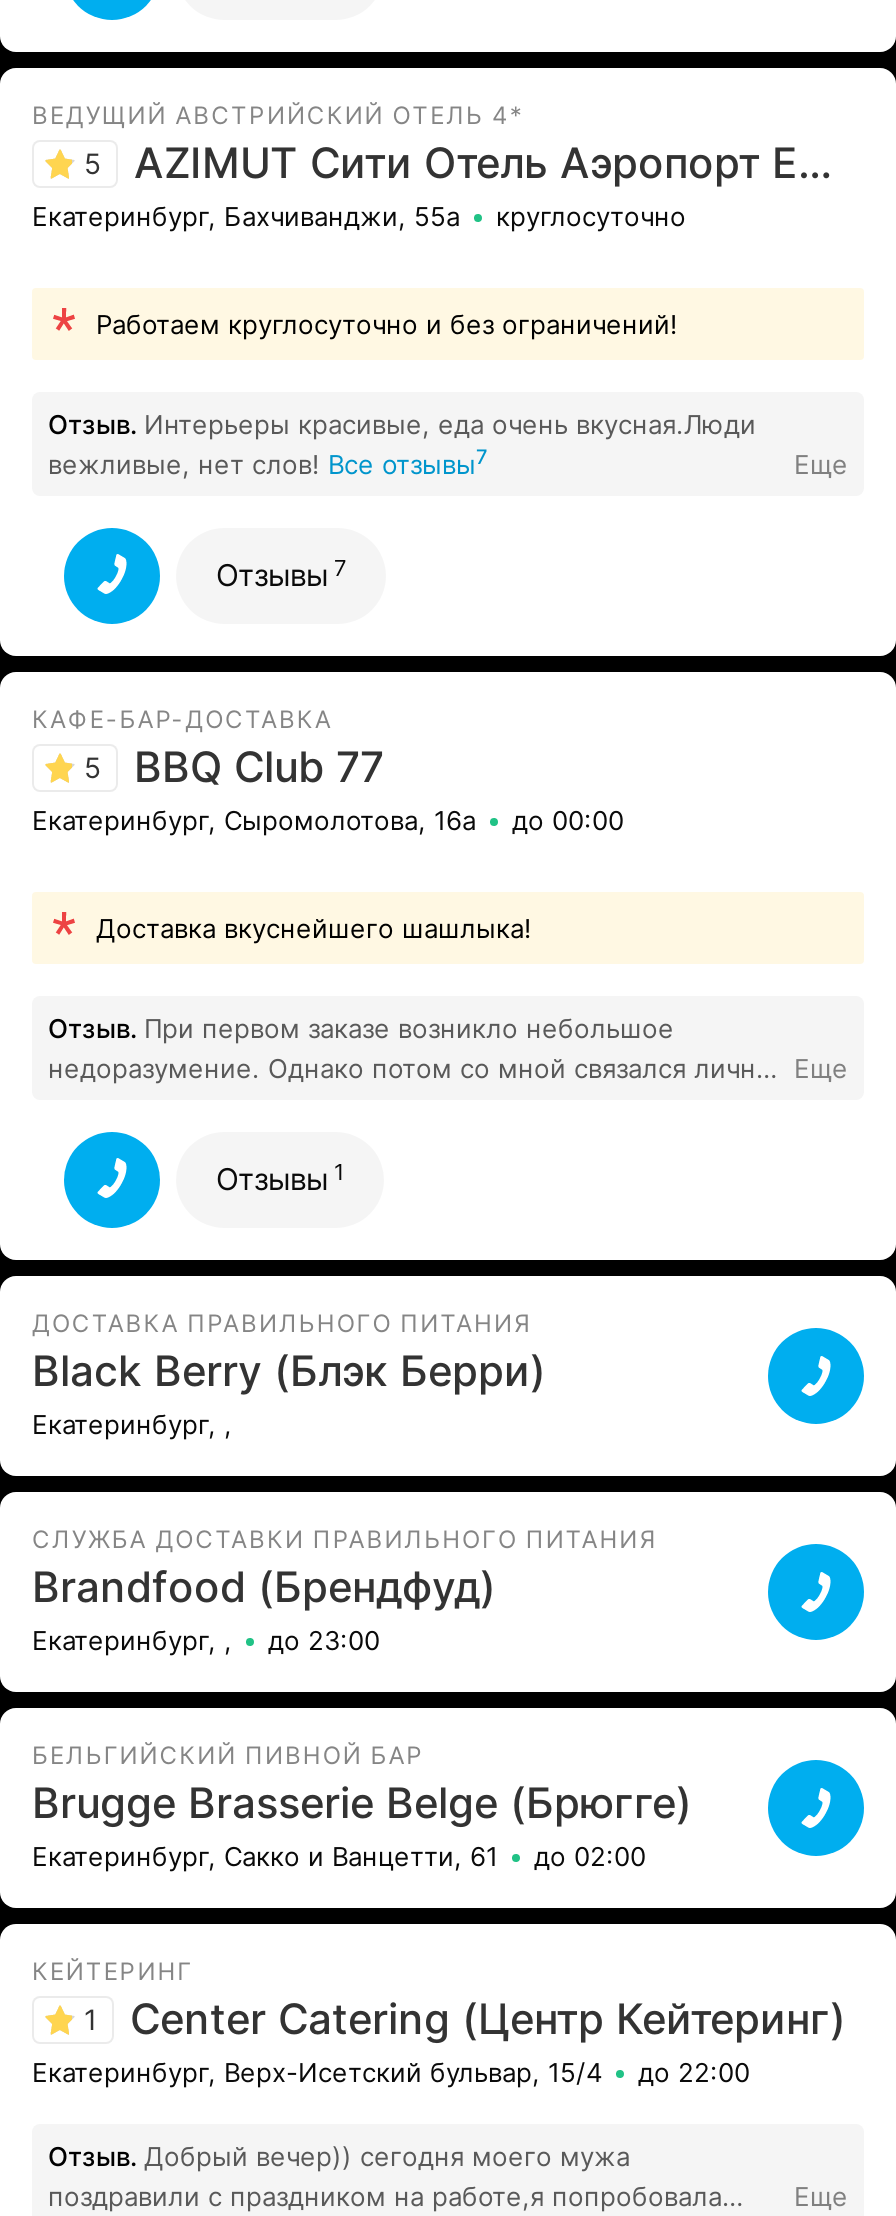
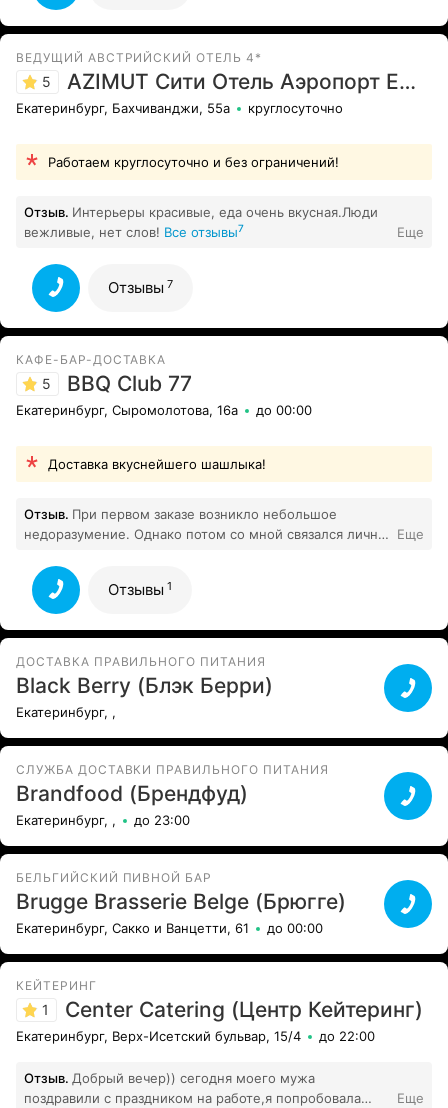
- Екатеринбург, Сакко и Ванцетти, 61 до 02:00
+ Екатеринбург, Сакко и Ванцетти, 61 до 00:00
